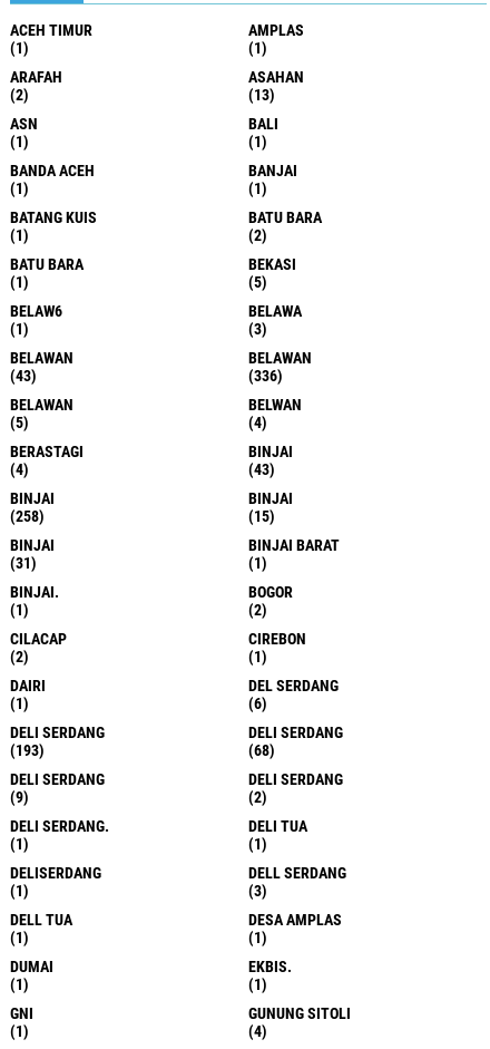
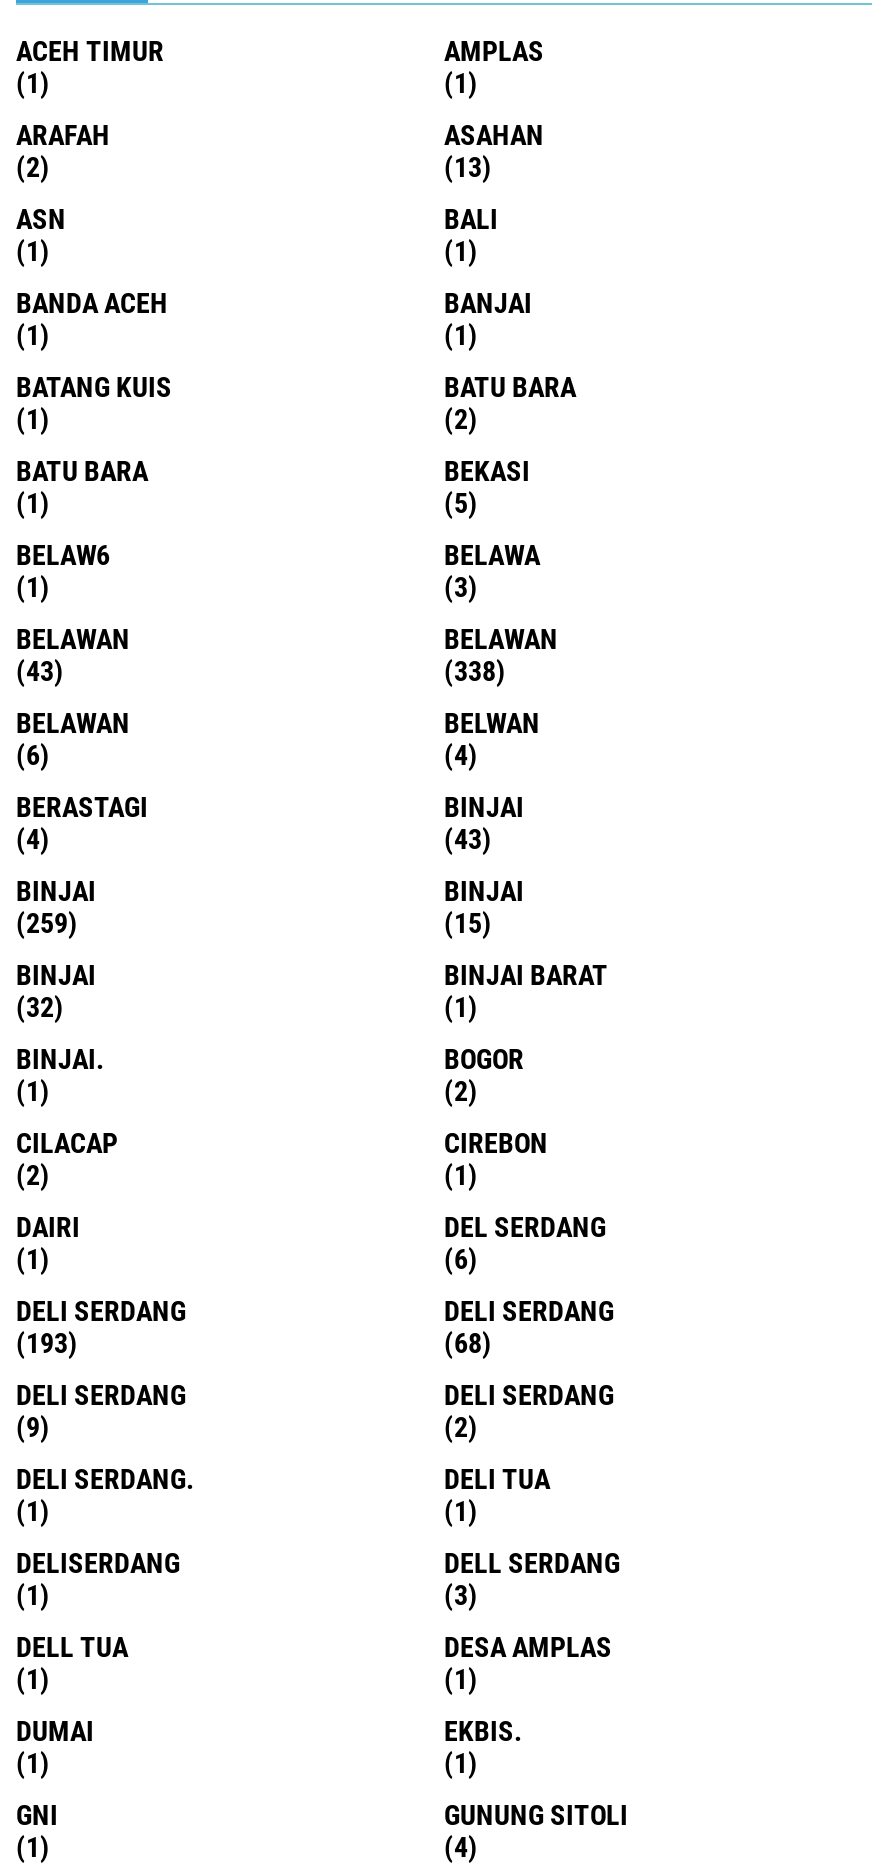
- (336)
+ (338)

- (5)
+ (6)

- (258)
+ (259)

- (31)
+ (32)
